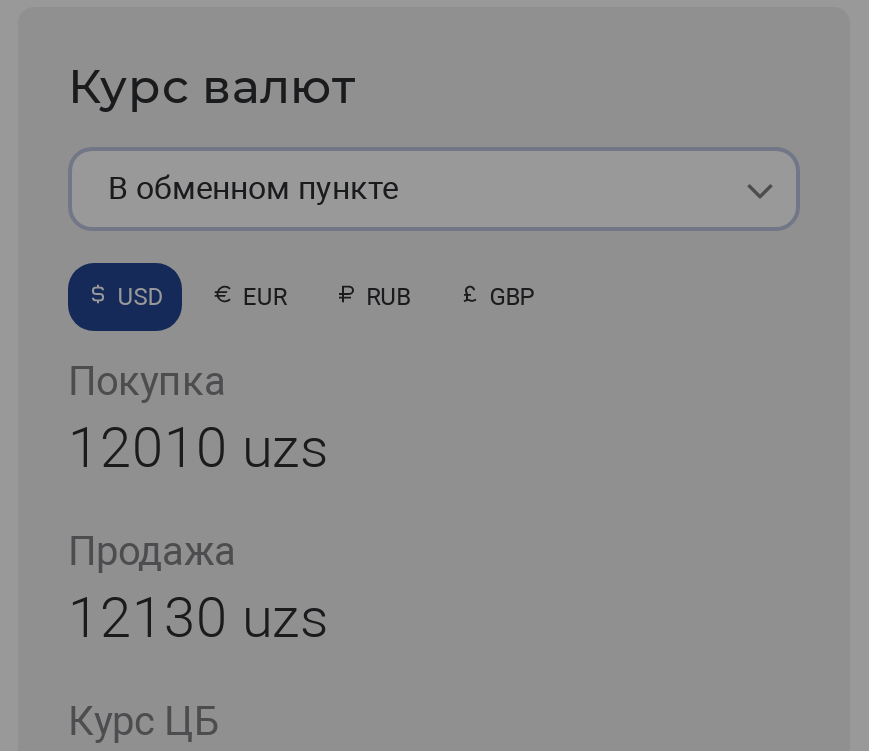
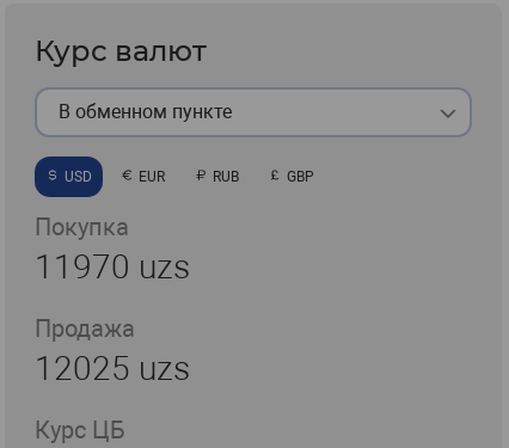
- 12010 uzs
+ 11970 uzs

- 12130 uzs
+ 12025 uzs
